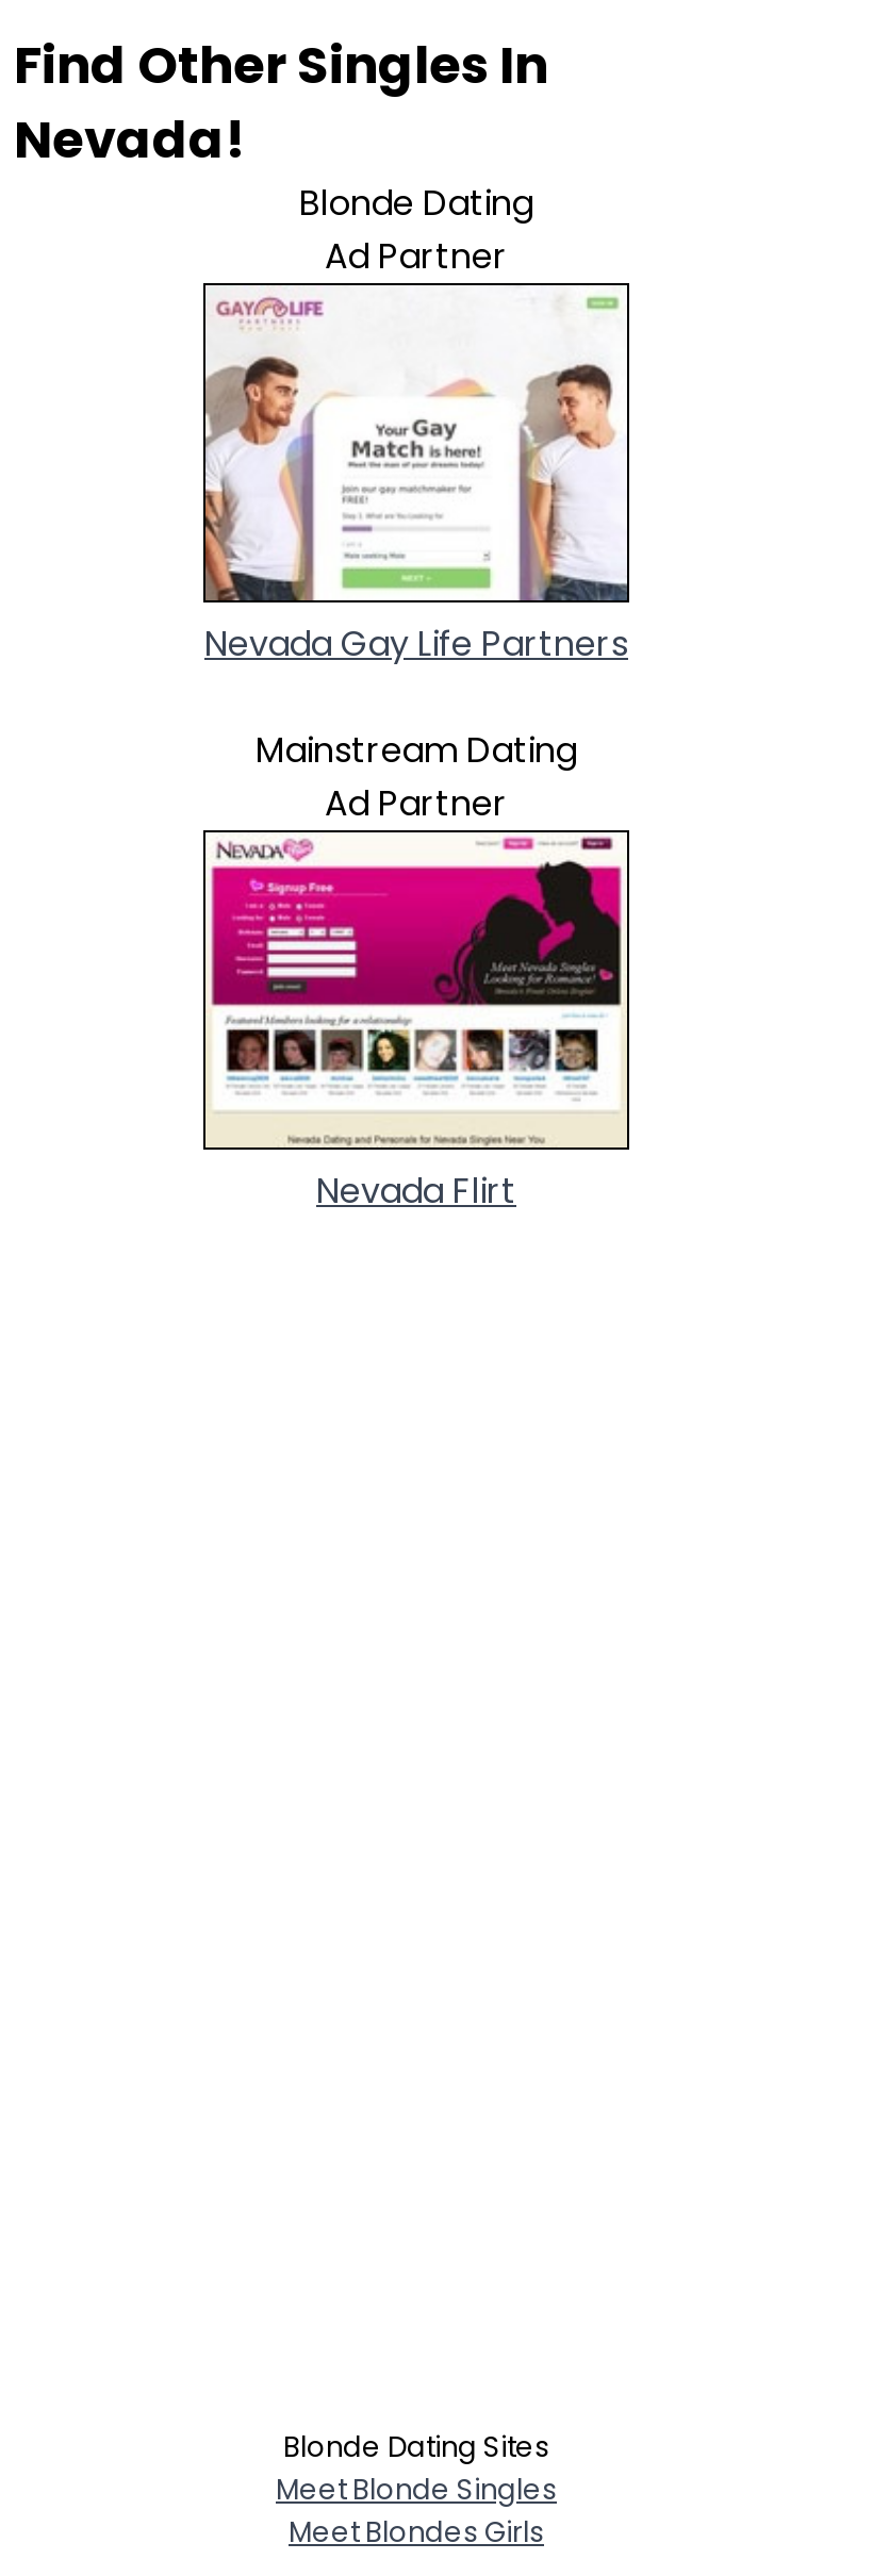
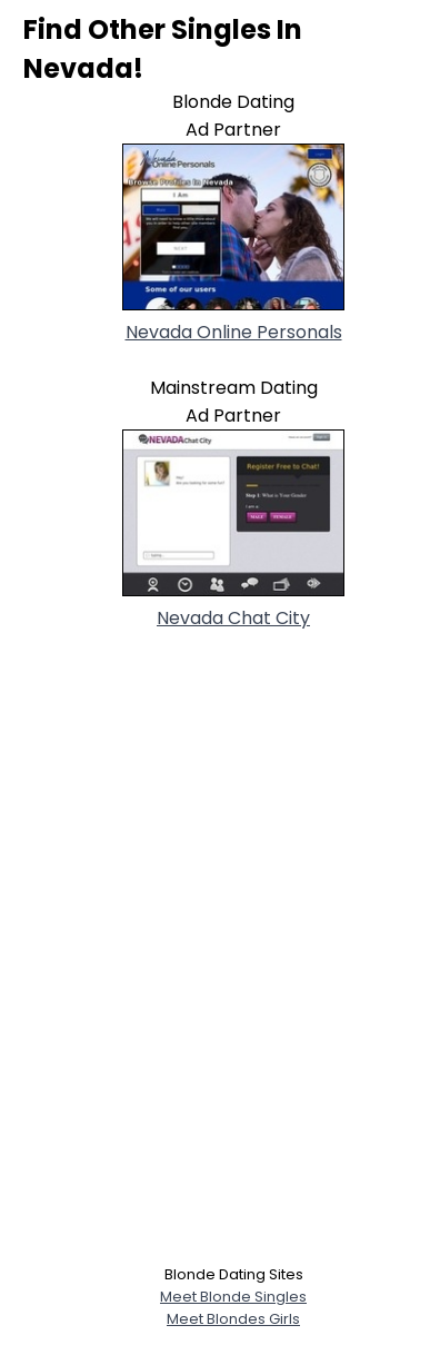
- [image]
- Nevada Gay Life Partners
+ [image]
+ Nevada Online Personals

- [image]
- Nevada Flirt
+ [image]
+ Nevada Chat City
